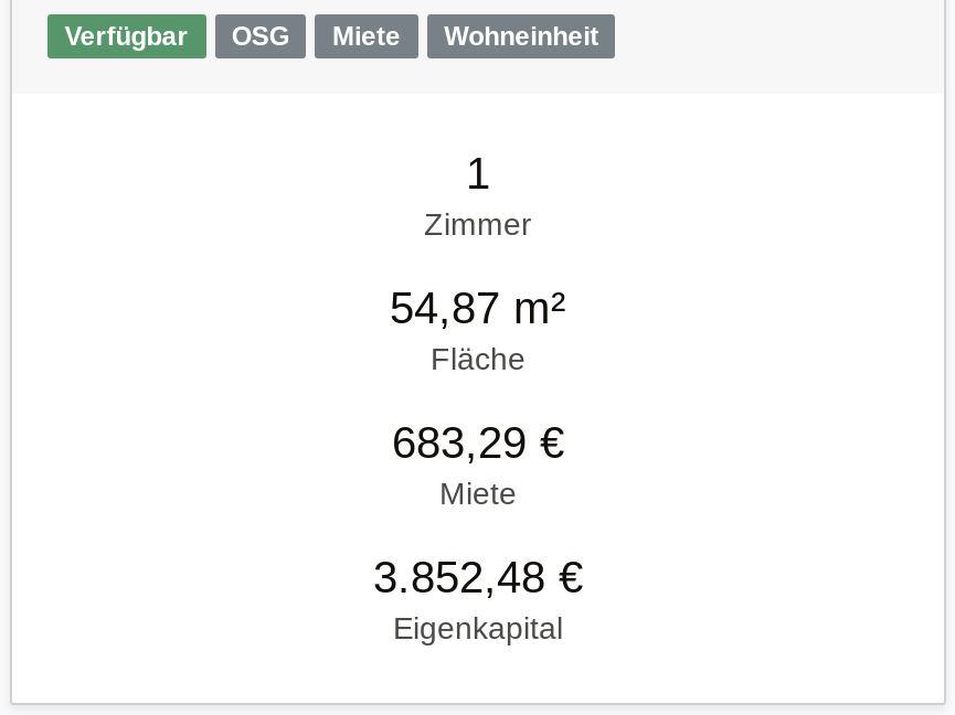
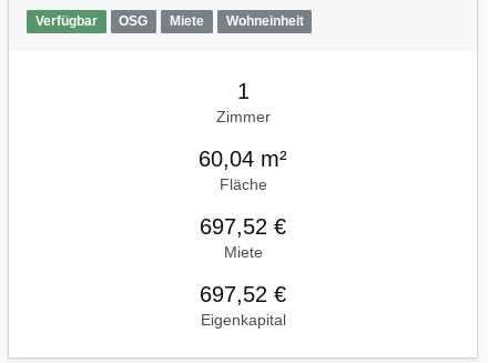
- 54,87 m²
+ 60,04 m²

- 683,29 €
+ 697,52 €

- 3.852,48 €
+ 697,52 €
